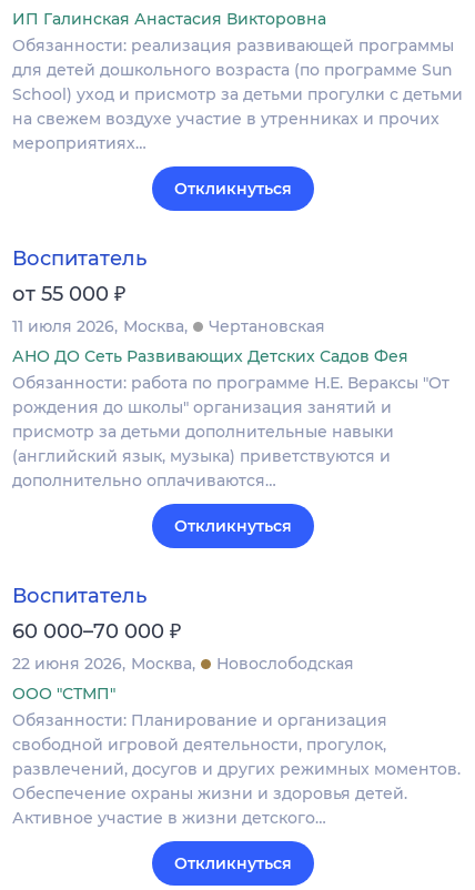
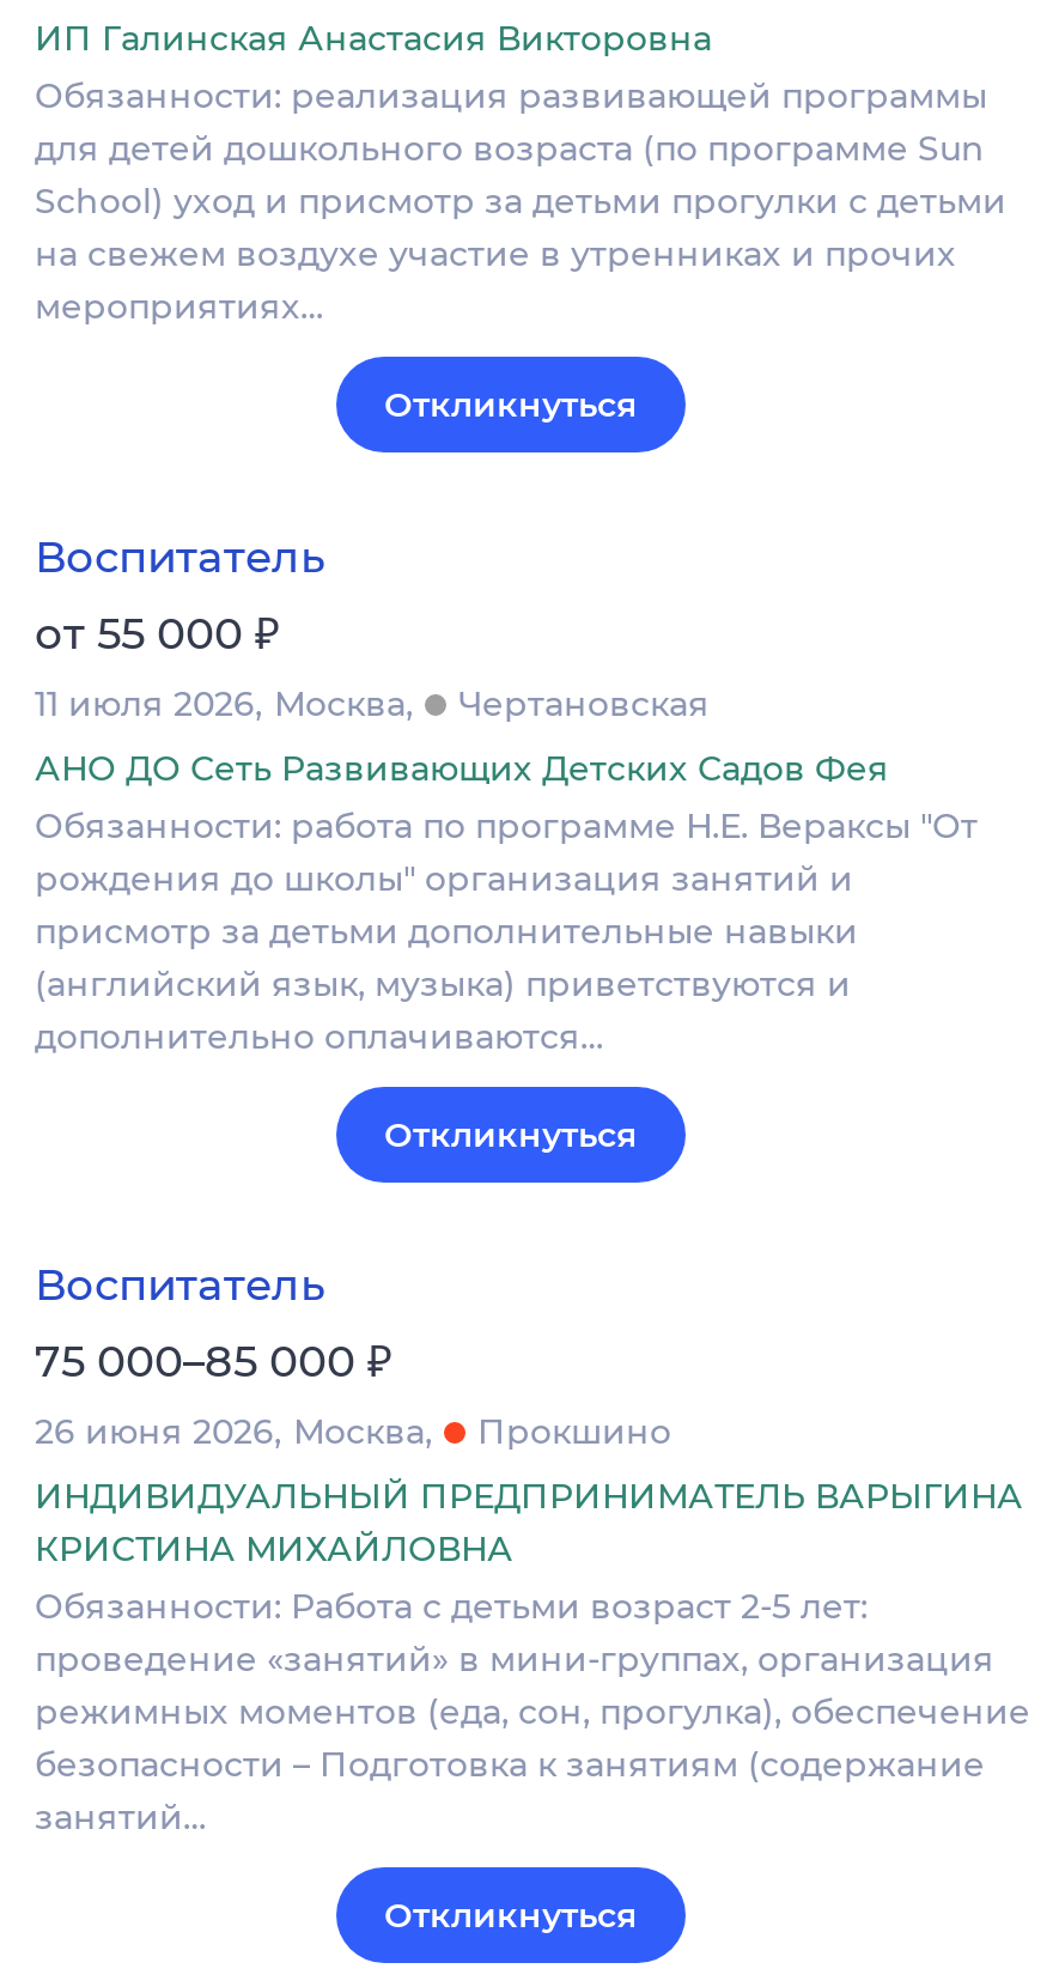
- 60 000–70 000 ₽
- 22 июня 2026 Москва
- Новослободская
+ 75 000–85 000 ₽
+ 26 июня 2026 Москва
+ Прокшино

- ООО "СТМП"
- Обязанности: Планирование и организация
- свободной игровой деятельности, прогулок,
- развлечений, досугов и других режимных моментов.
- Обеспечение охраны жизни и здоровья детей.
- Активное участие в жизни детского…
+ ИНДИВИДУАЛЬНЫЙ ПРЕДПРИНИМАТЕЛЬ ВАРЫГИНА
+ КРИСТИНА МИХАЙЛОВНА
+ Обязанности: Работа с детьми возраст 2-5 лет:
+ проведение «занятий» в мини-группах, организация
+ режимных моментов (еда, сон, прогулка), обеспечение
+ безопасности – Подготовка к занятиям (содержание
+ занятий…
